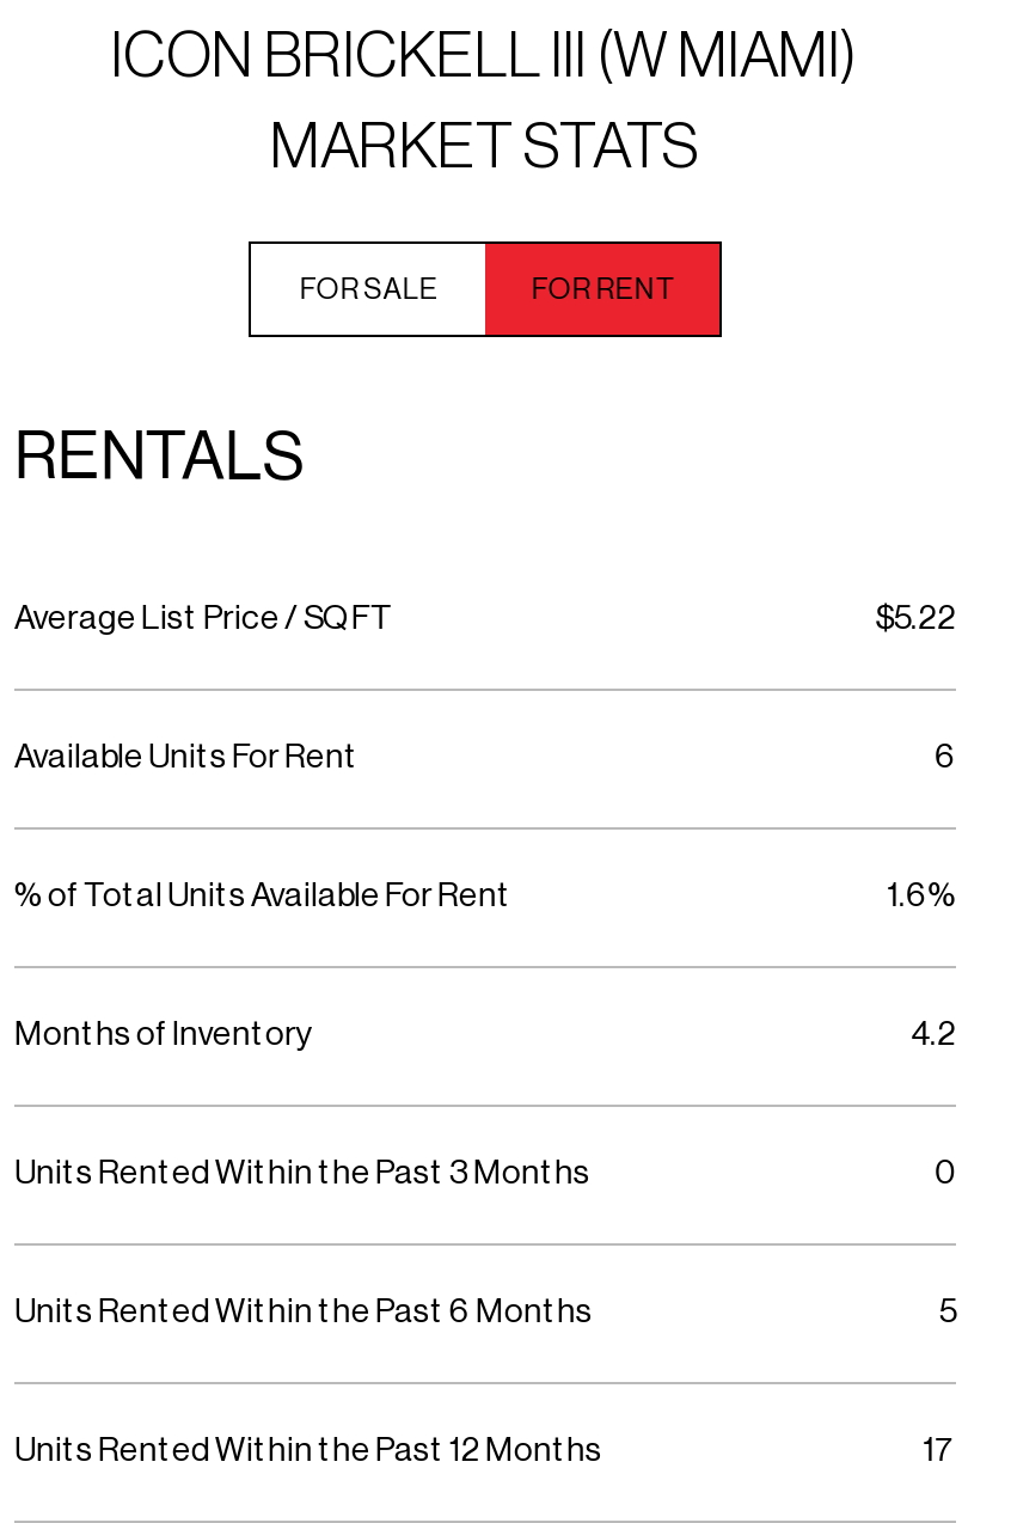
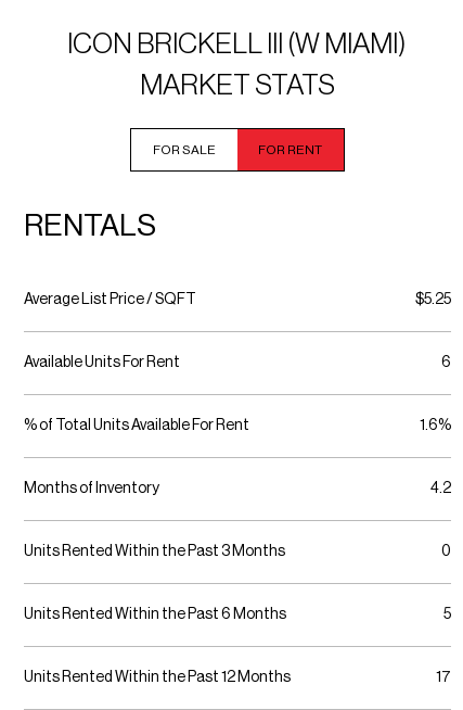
- $5.22
+ $5.25
